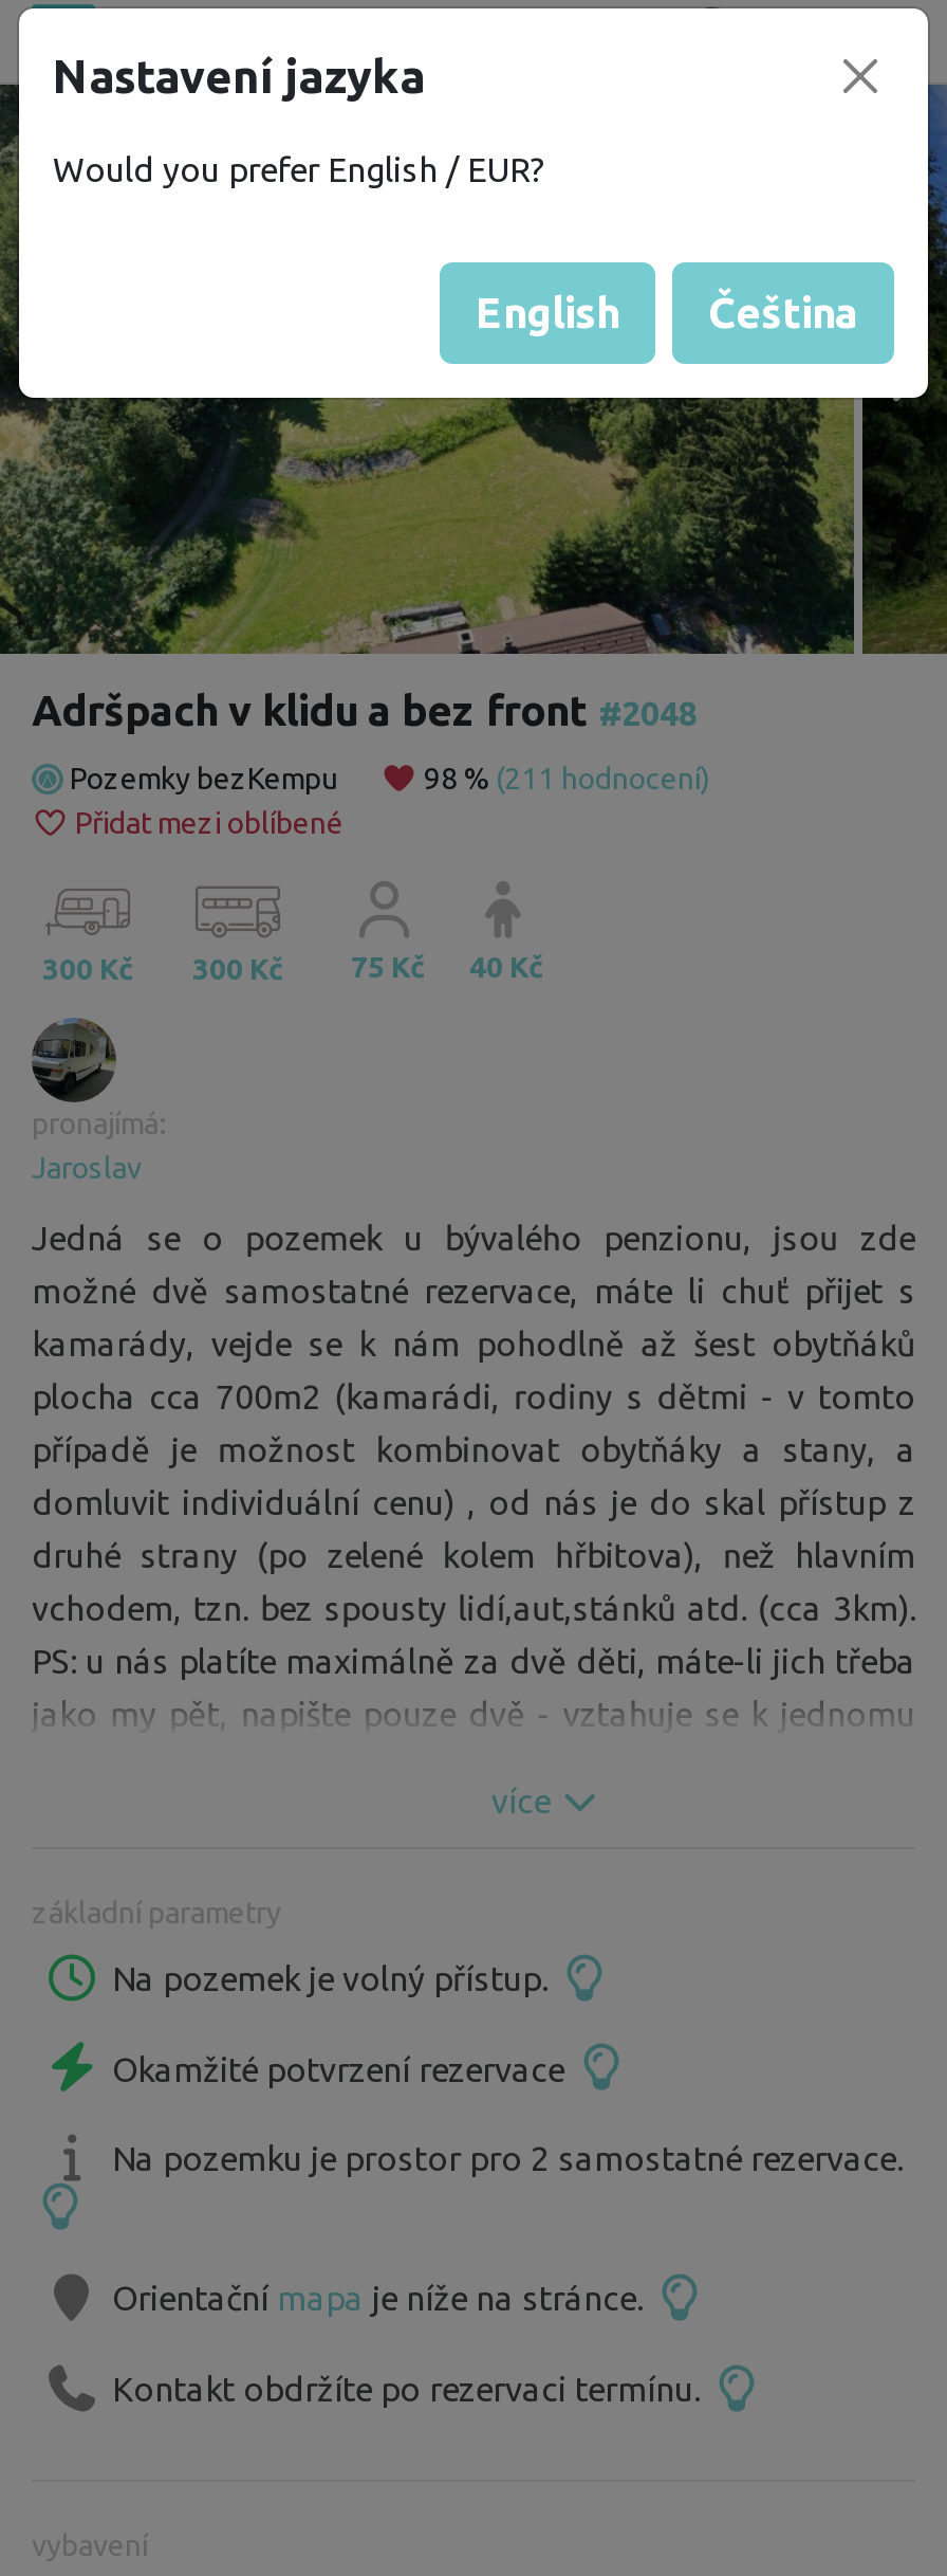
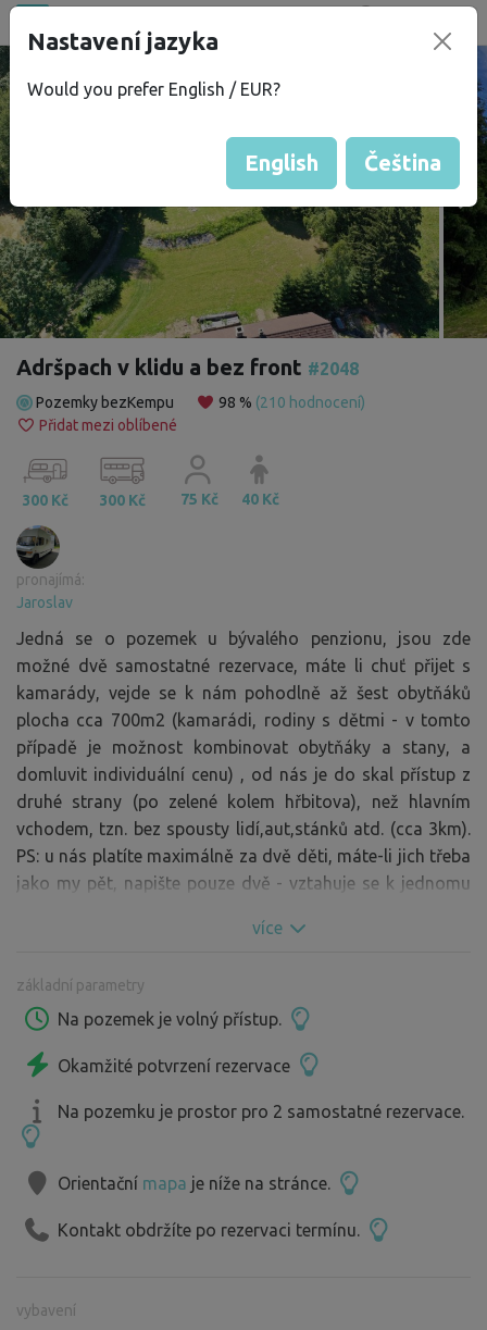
- 98 % (211 hodnocení)
+ 98 % (210 hodnocení)
